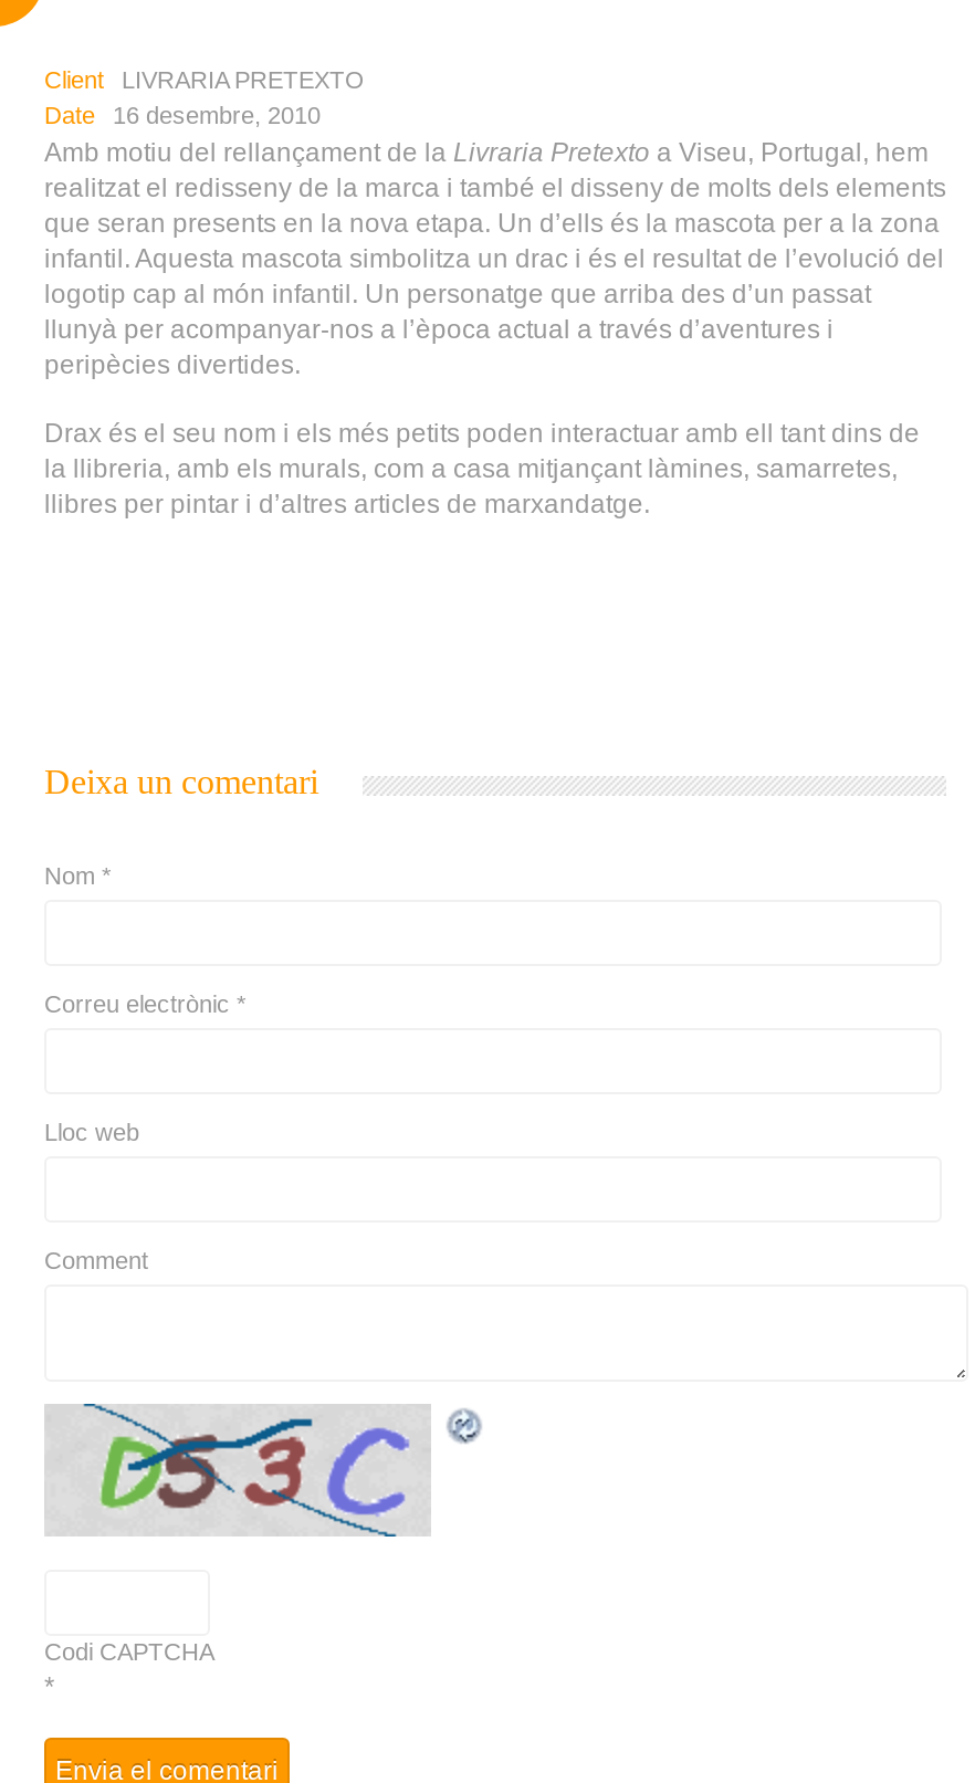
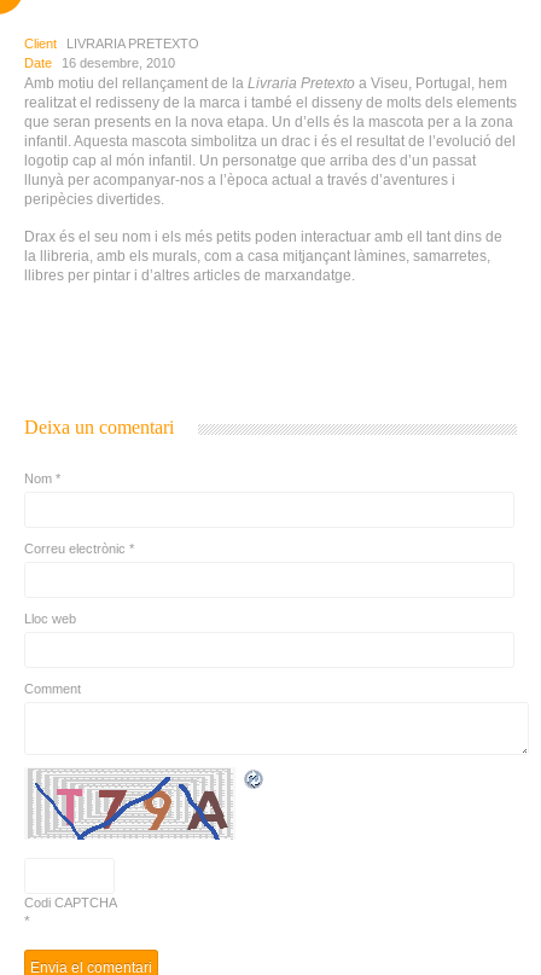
- [image]
+ [image]
